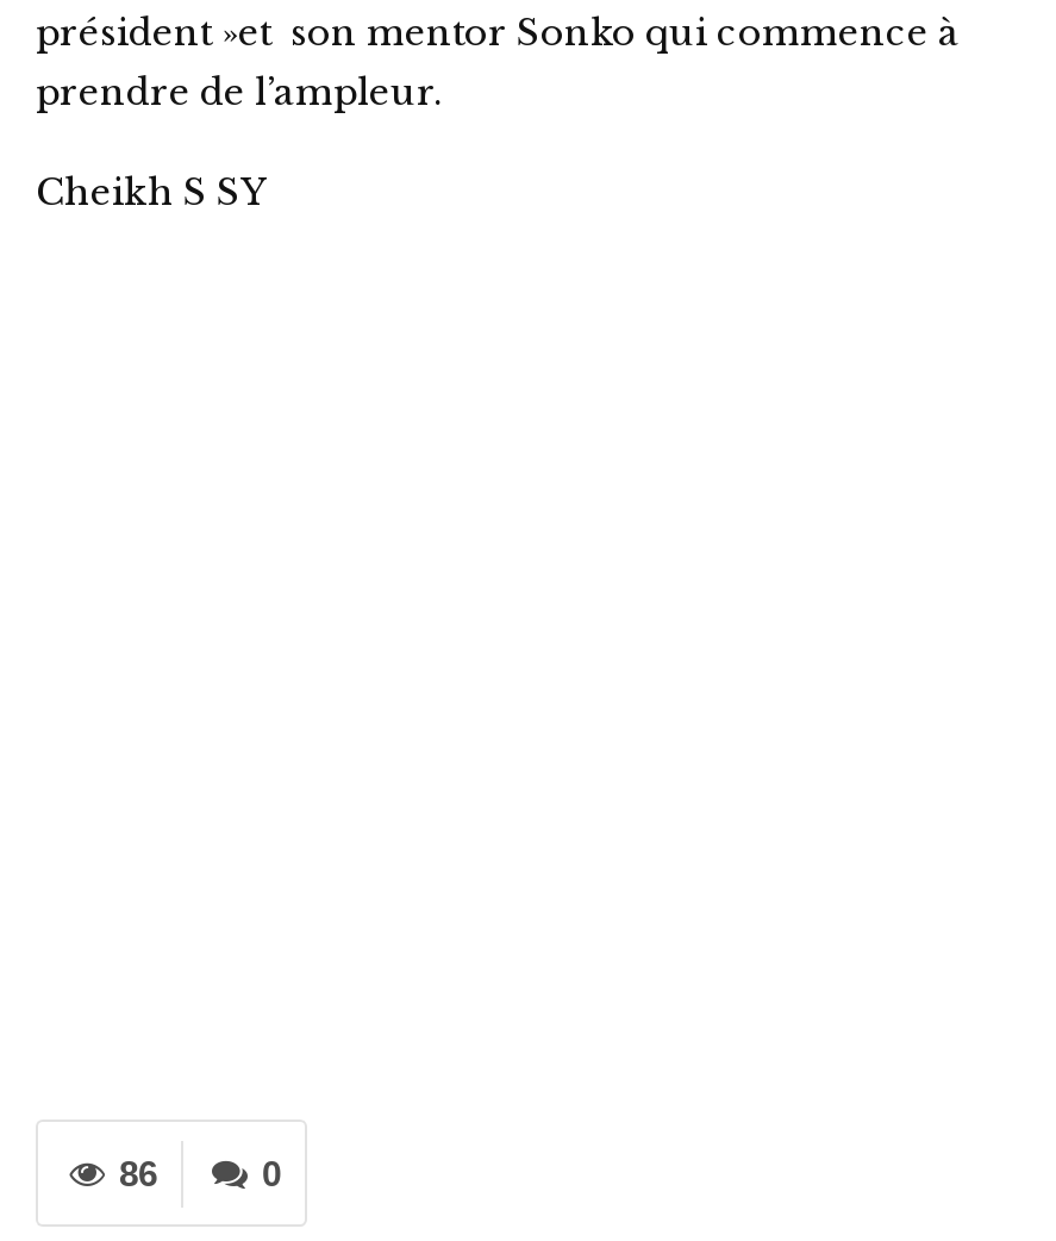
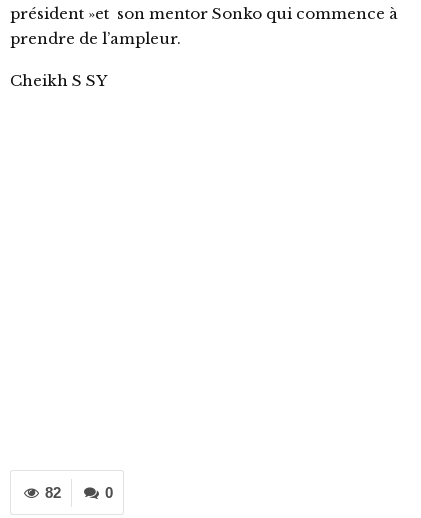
- 86
+ 82
